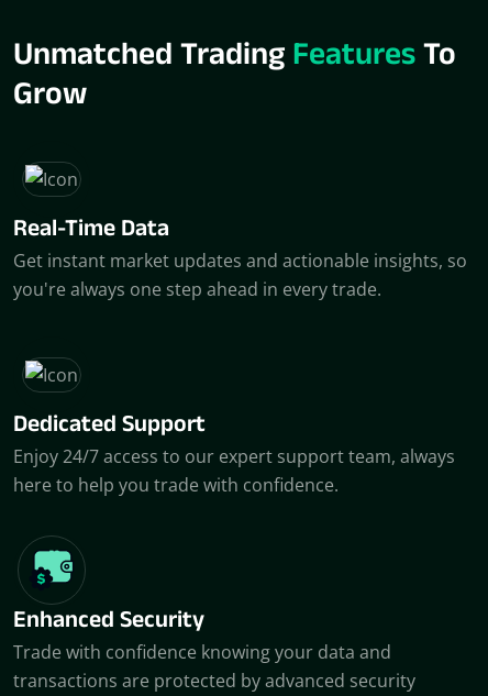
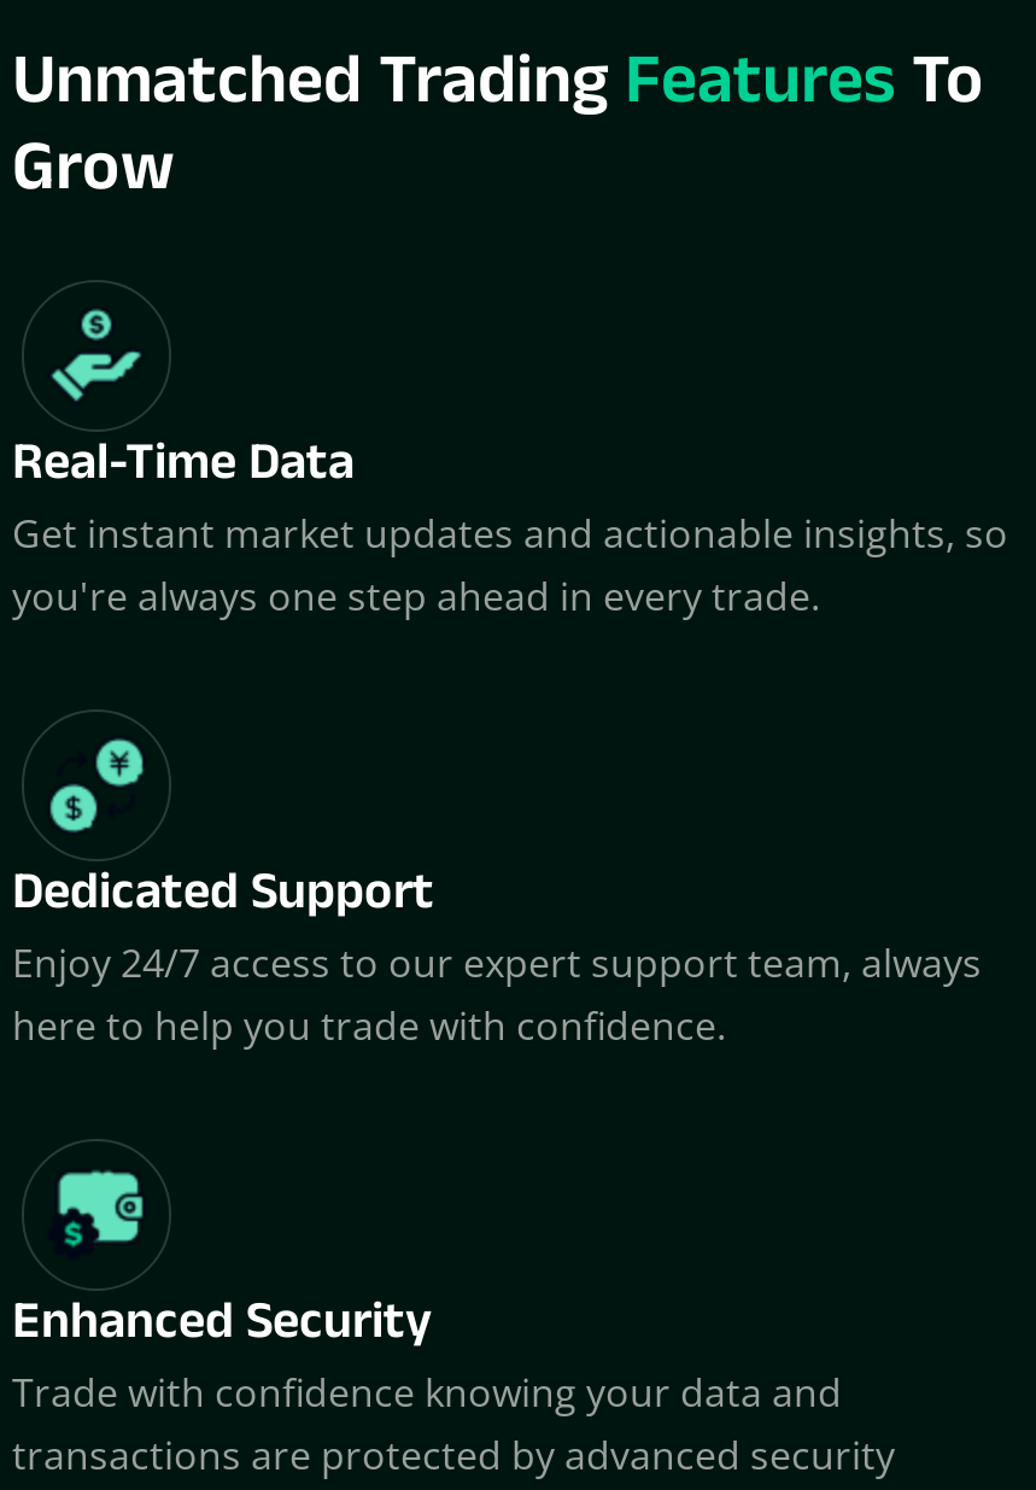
- [image]
+ [image]

- [image]
+ [image]
